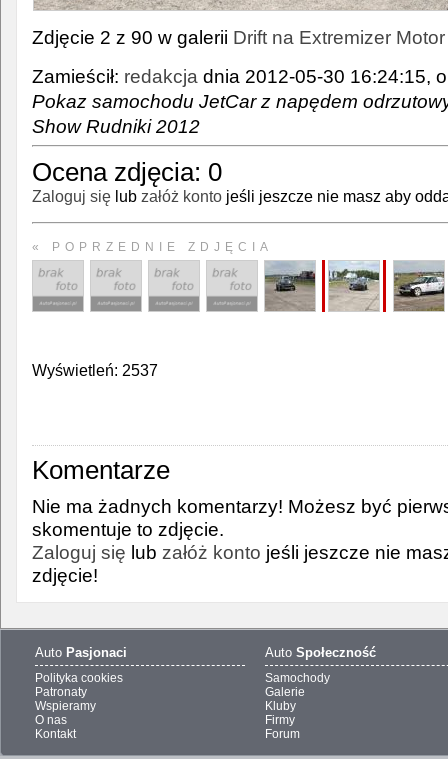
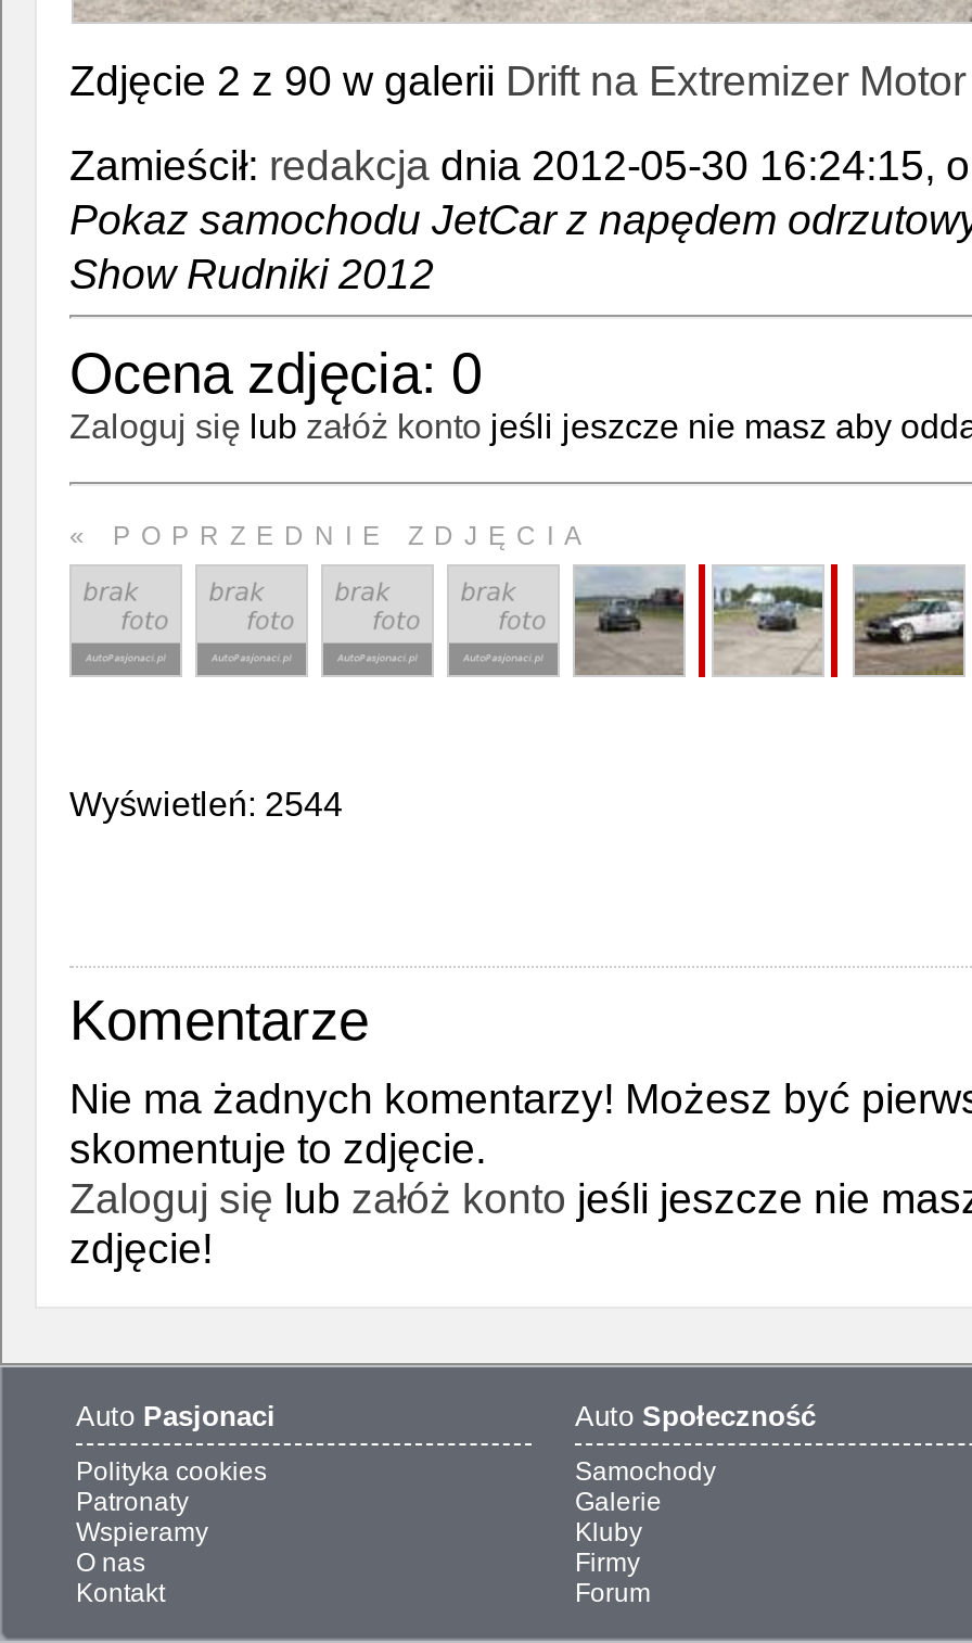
- Wyświetleń: 2537
+ Wyświetleń: 2544
